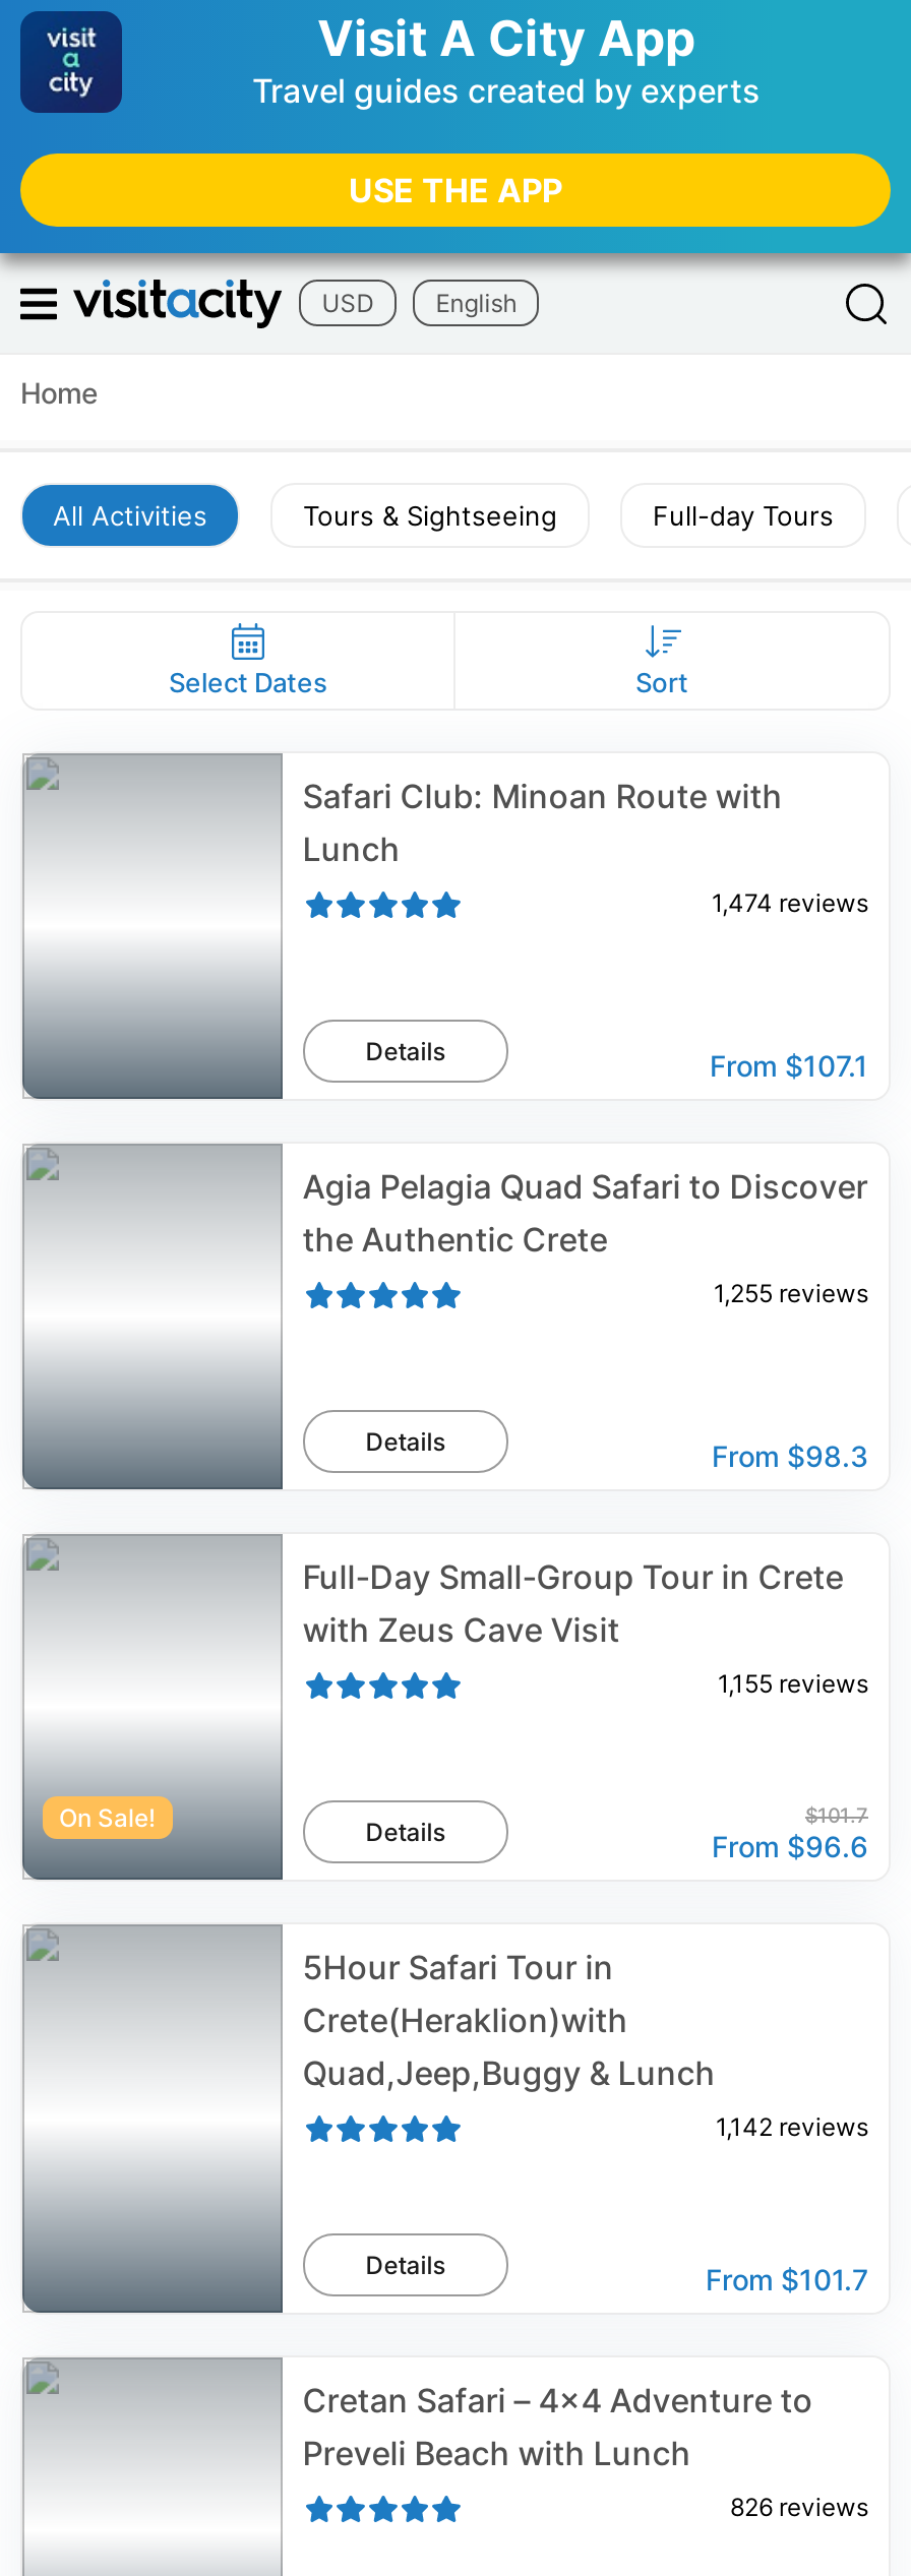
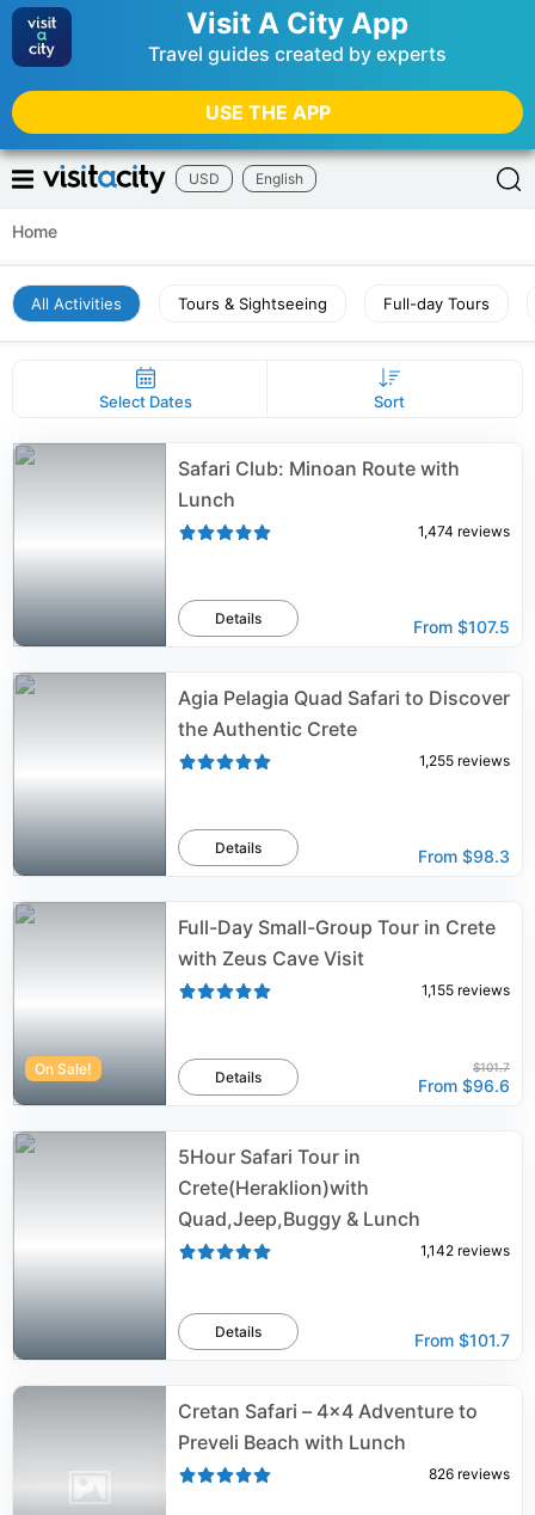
- From $107.1
+ From $107.5
